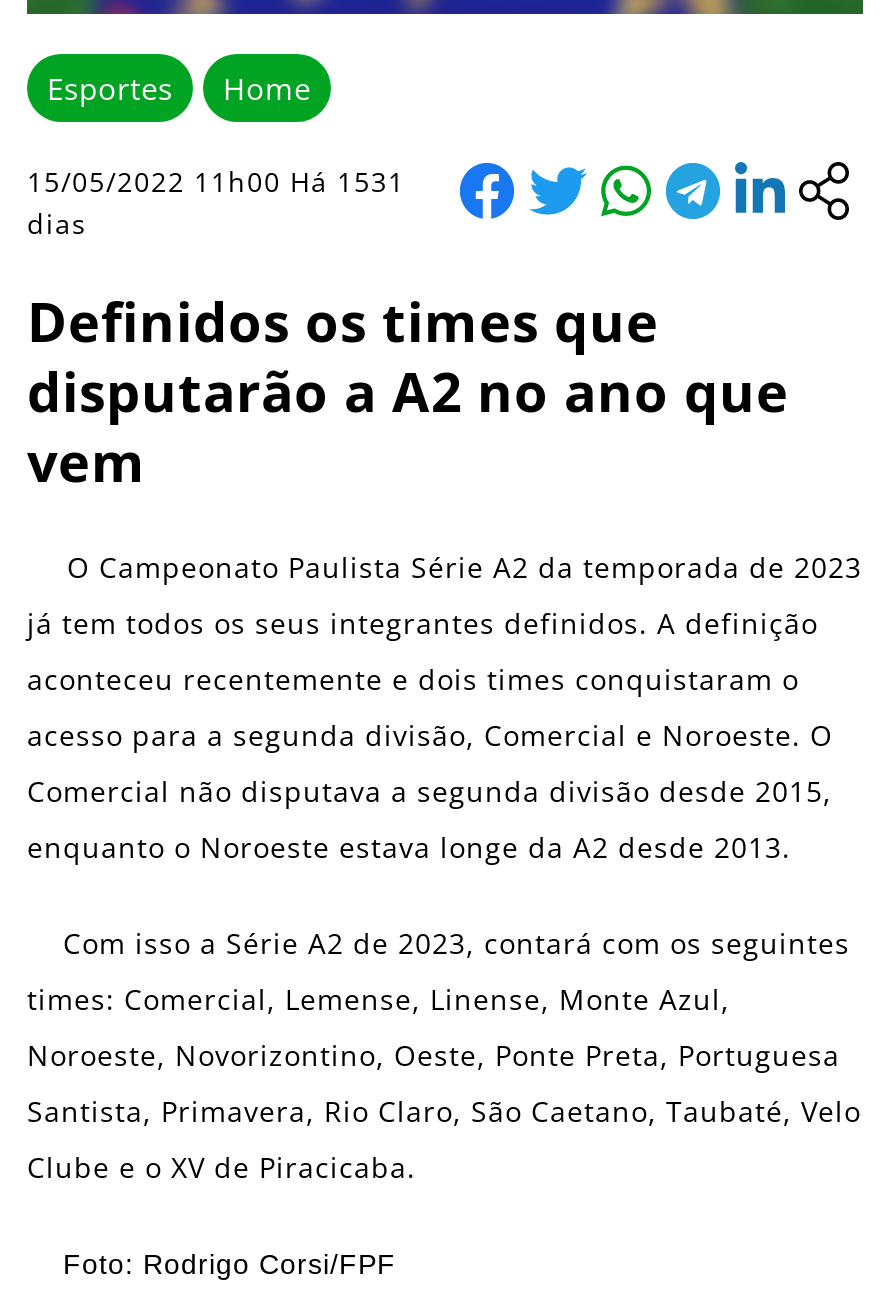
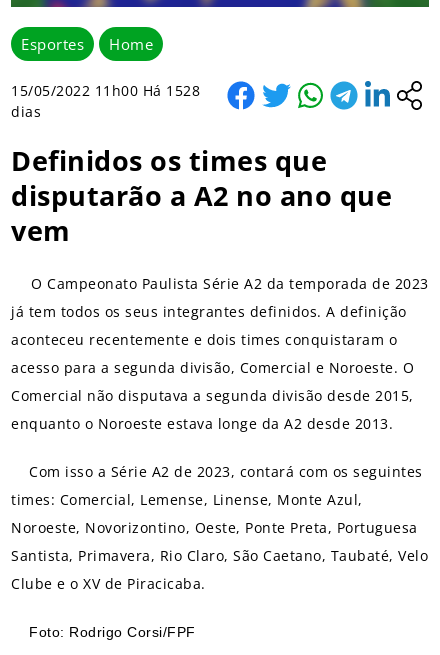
- 15/05/2022 11h00 Há 1531
+ 15/05/2022 11h00 Há 1528
